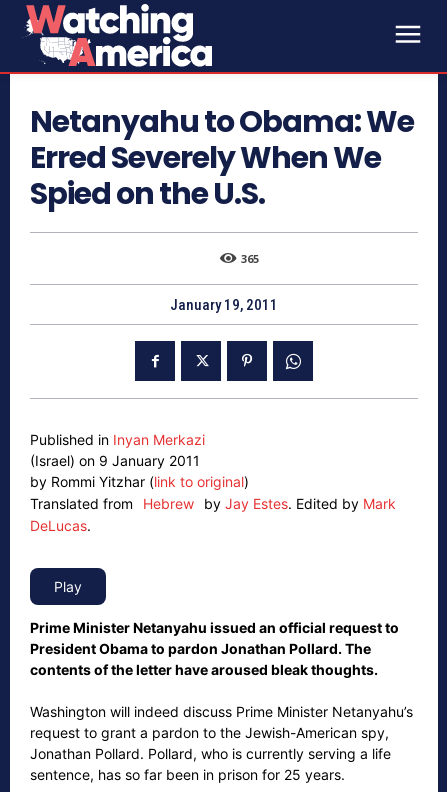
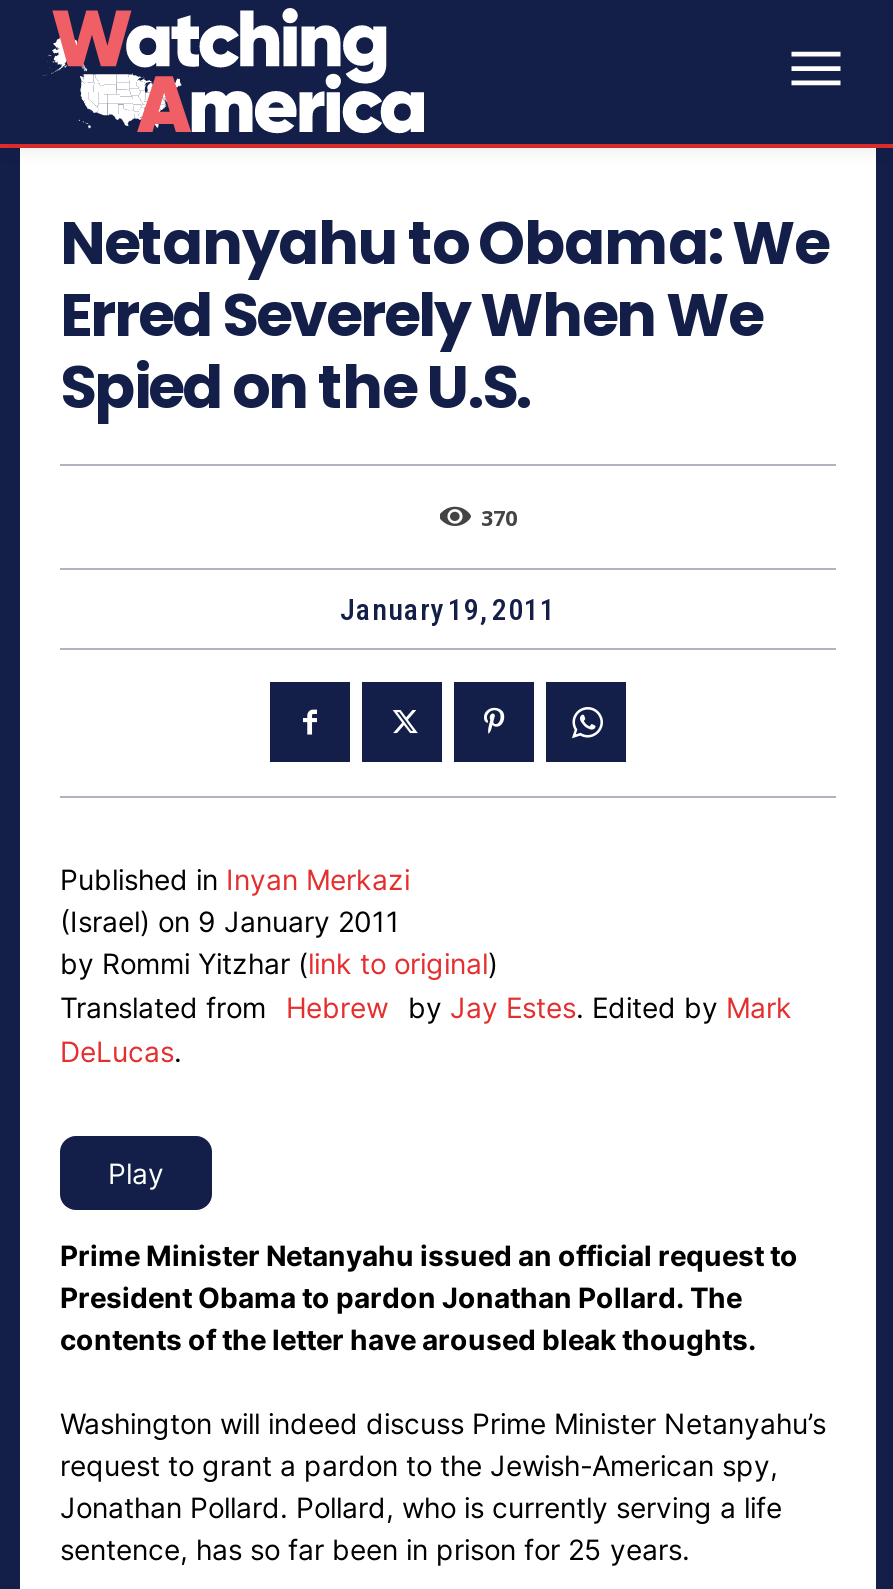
- 365
+ 370
